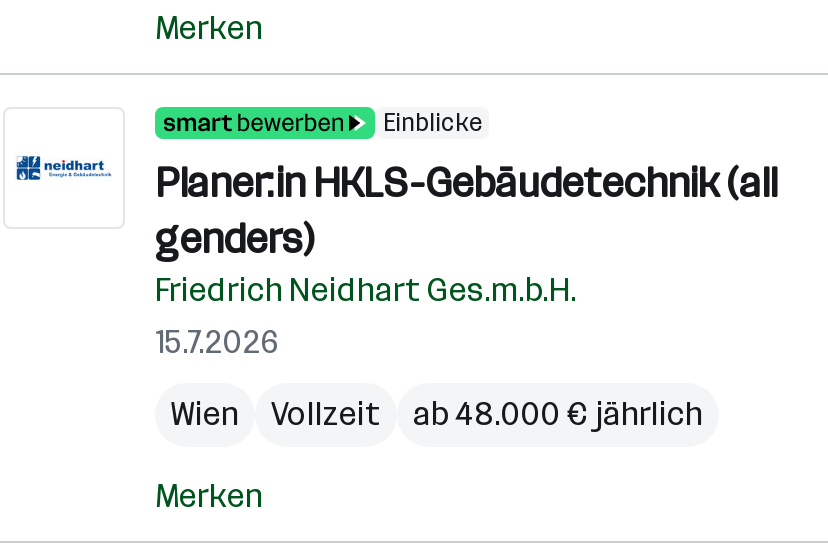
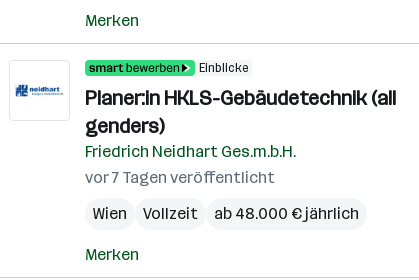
- 15.7.2026
+ vor 7 Tagen veröffentlicht
